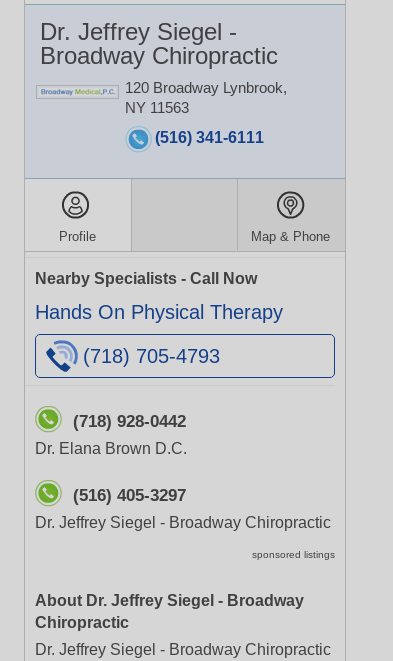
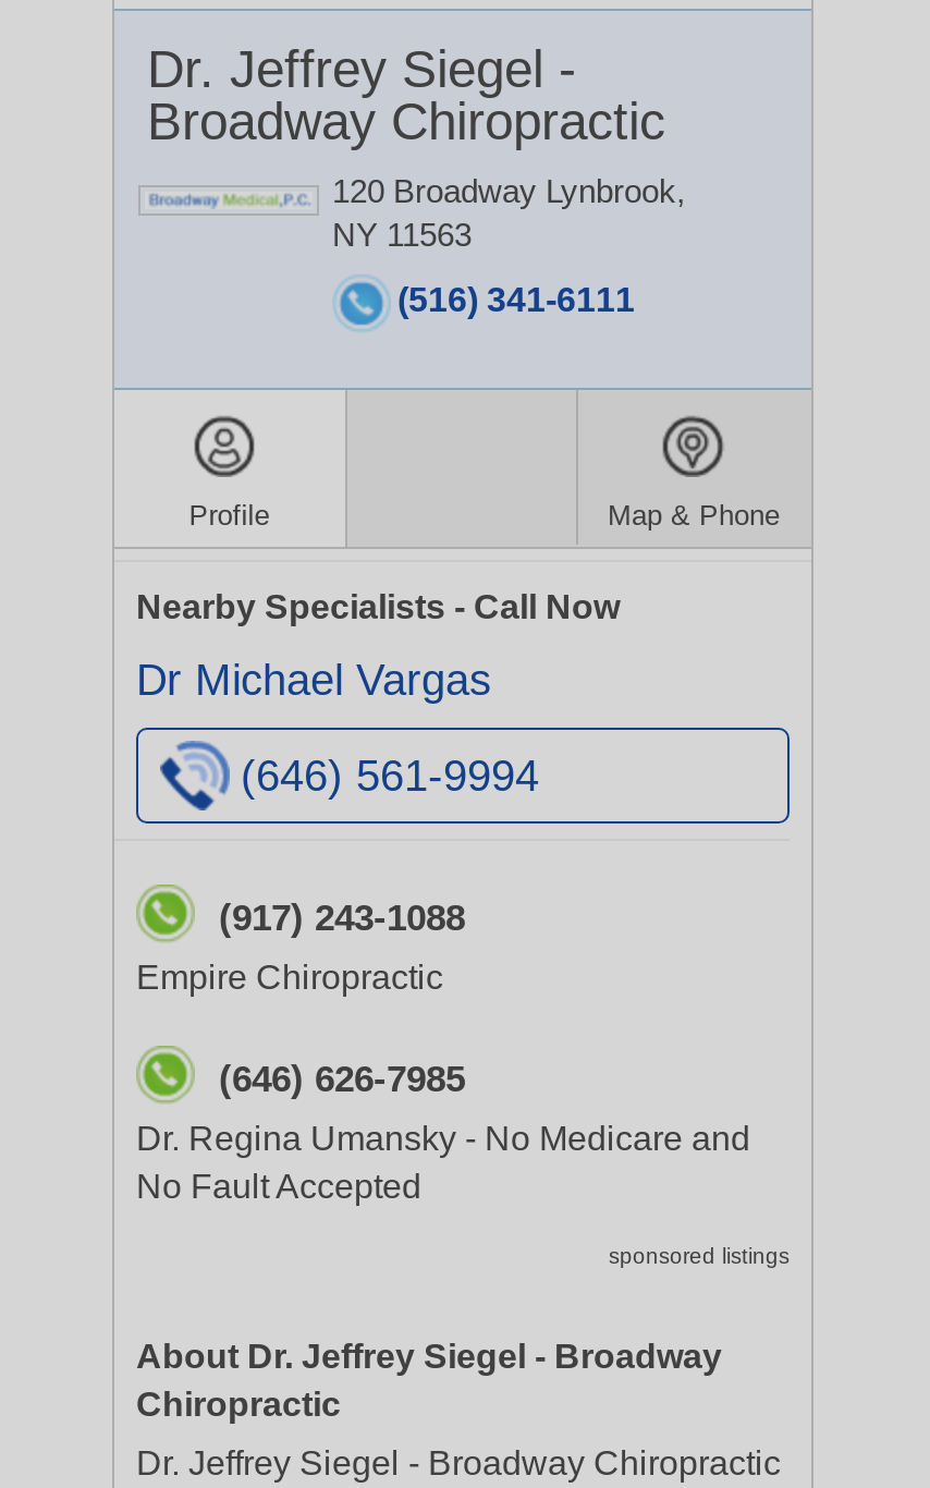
- Hands On Physical Therapy
+ Dr Michael Vargas

- (718) 705-4793
+ (646) 561-9994

- (718) 928-0442
+ (917) 243-1088

- Dr. Elana Brown D.C.
+ Empire Chiropractic

- (516) 405-3297
+ (646) 626-7985

- Dr. Jeffrey Siegel - Broadway Chiropractic
+ Dr. Regina Umansky - No Medicare and
+ No Fault Accepted
